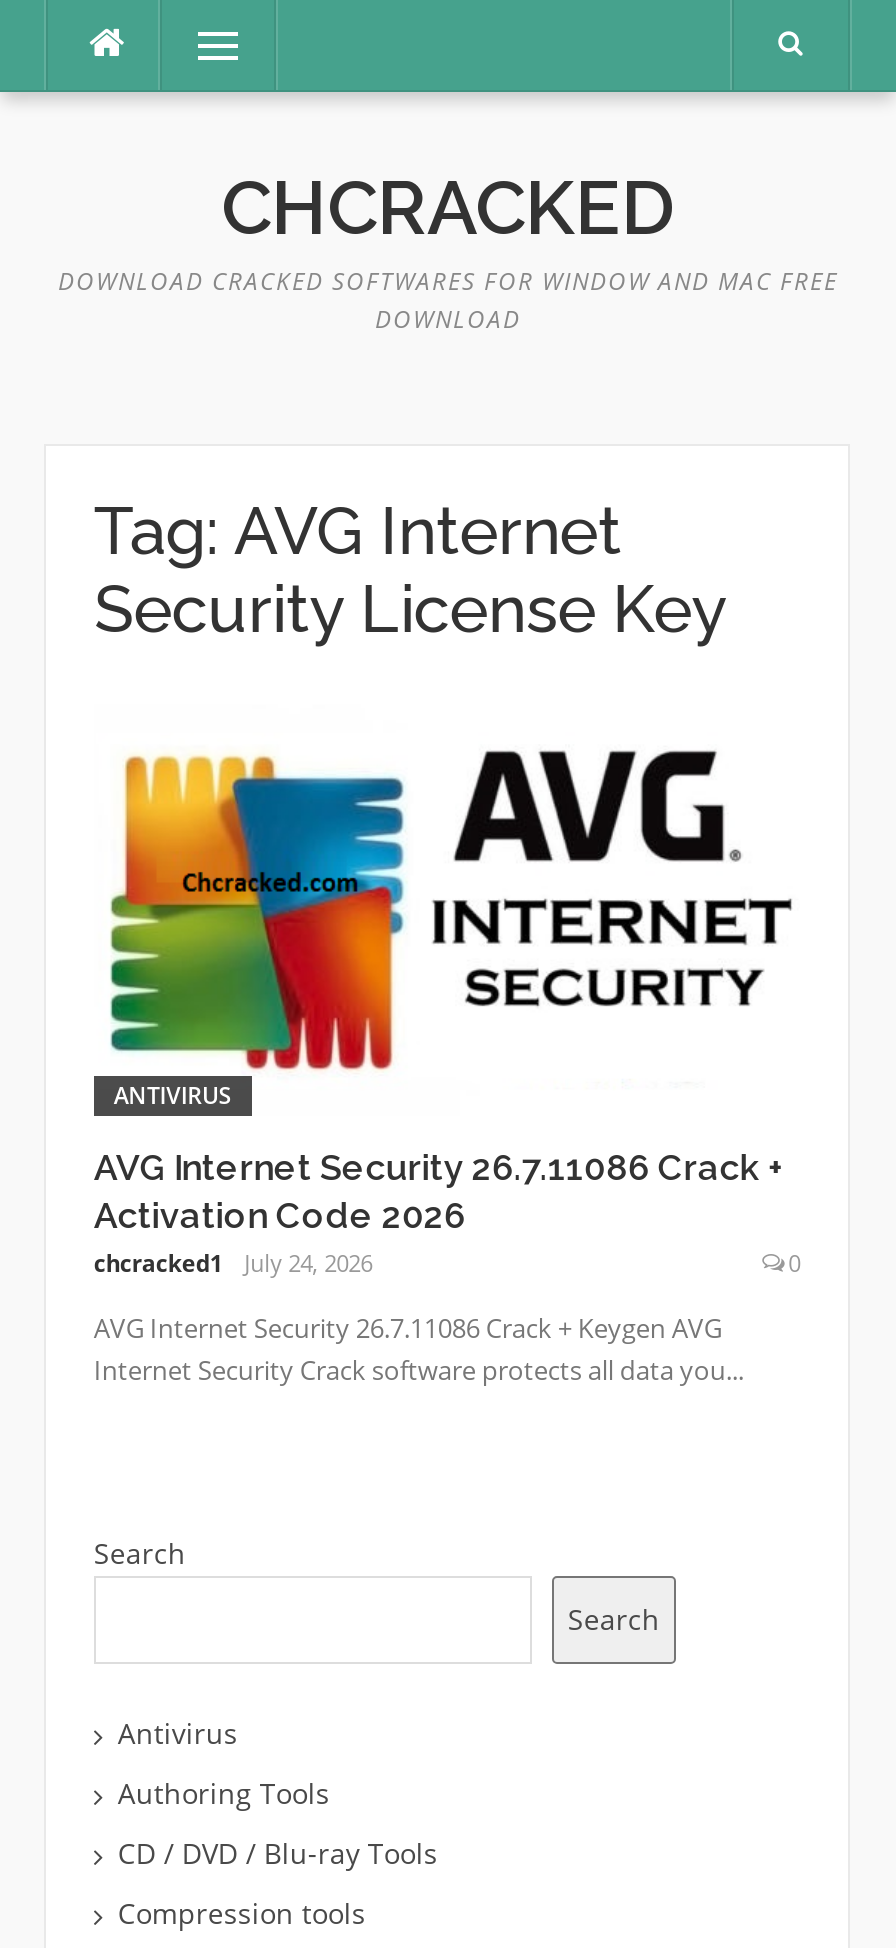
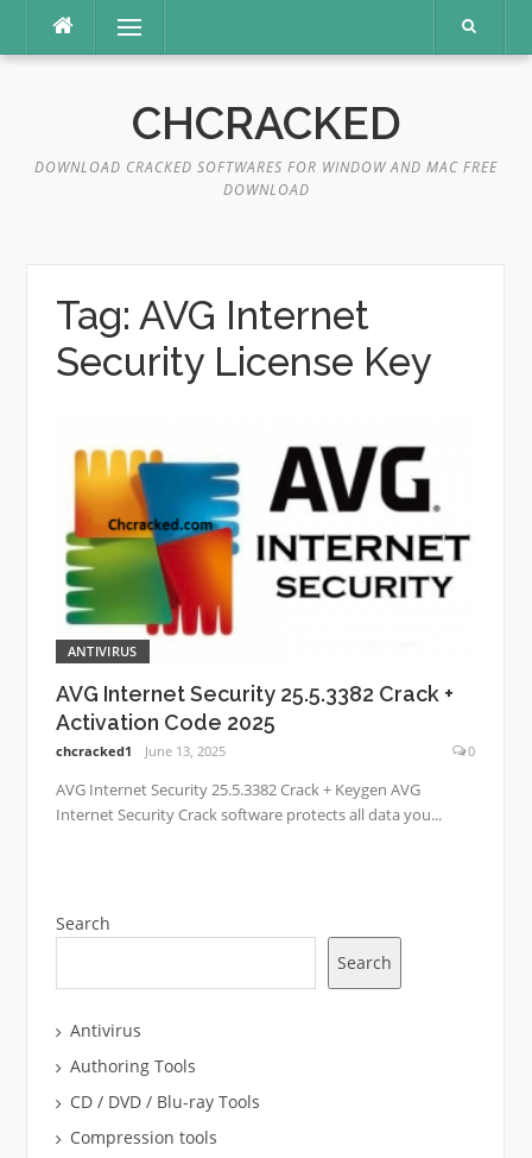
- AVG Internet Security 26.7.11086 Crack +
+ AVG Internet Security 25.5.3382 Crack +

- Activation Code 2026
+ Activation Code 2025

- chcracked1 July 24, 2026
+ chcracked1 June 13, 2025

- AVG Internet Security 26.7.11086 Crack + Keygen AVG
+ AVG Internet Security 25.5.3382 Crack + Keygen AVG
